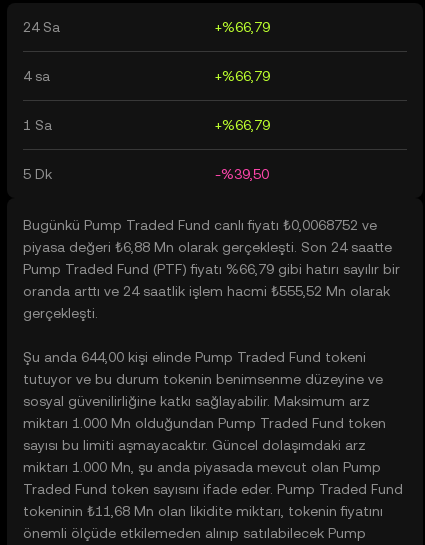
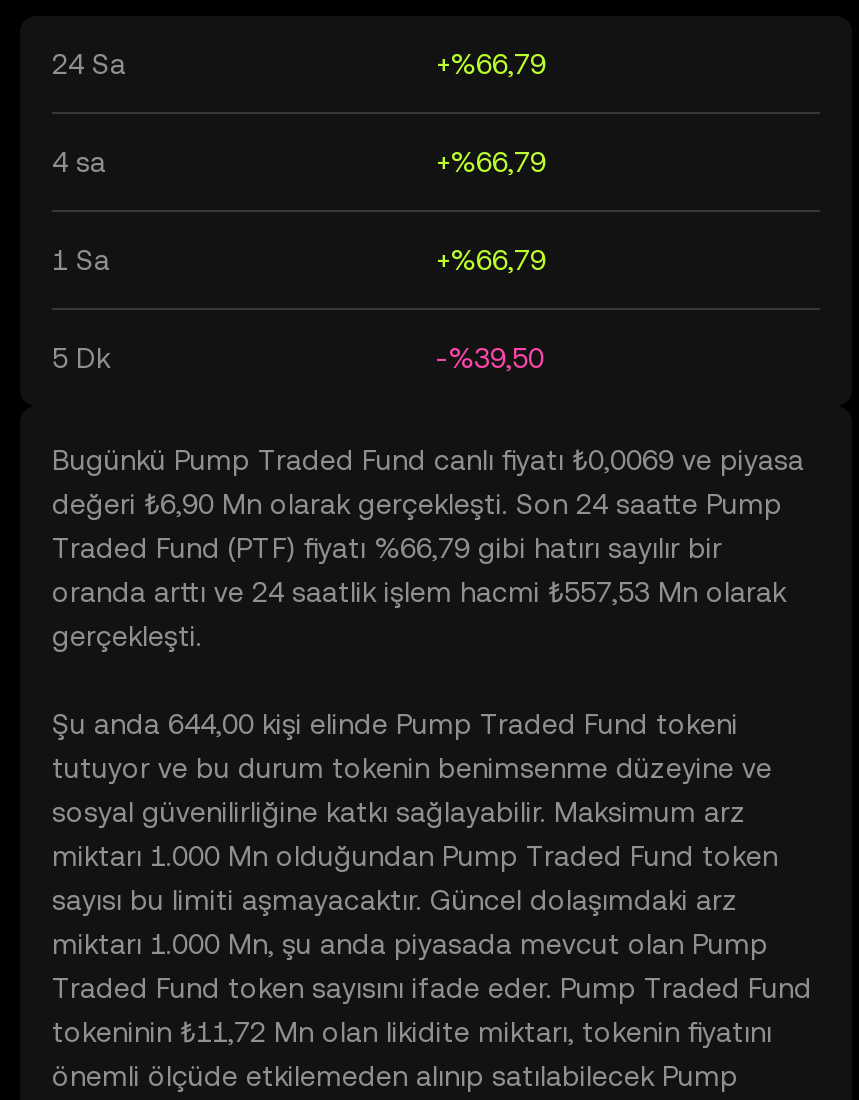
- Bugünkü Pump Traded Fund canlı fiyatı ₺0,0068752 ve
- piyasa değeri ₺6,88 Mn olarak gerçekleşti. Son 24 saatte
- Pump Traded Fund (PTF) fiyatı %66,79 gibi hatırı sayılır bir
- oranda arttı ve 24 saatlik işlem hacmi ₺555,52 Mn olarak
+ Bugünkü Pump Traded Fund canlı fiyatı ₺0,0069 ve piyasa
+ değeri ₺6,90 Mn olarak gerçekleşti. Son 24 saatte Pump
+ Traded Fund (PTF) fiyatı %66,79 gibi hatırı sayılır bir
+ oranda arttı ve 24 saatlik işlem hacmi ₺557,53 Mn olarak

- tokeninin ₺11,68 Mn olan likidite miktarı, tokenin fiyatını
+ tokeninin ₺11,72 Mn olan likidite miktarı, tokenin fiyatını
